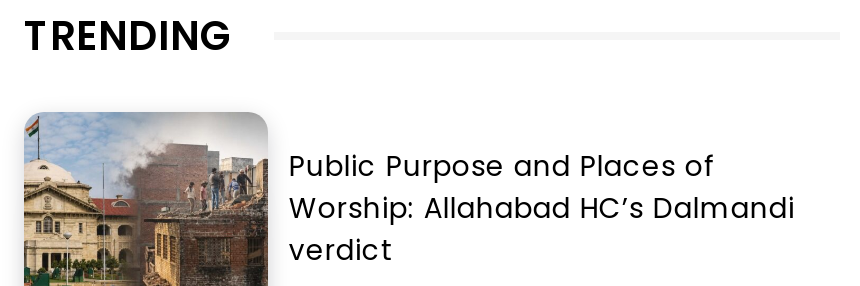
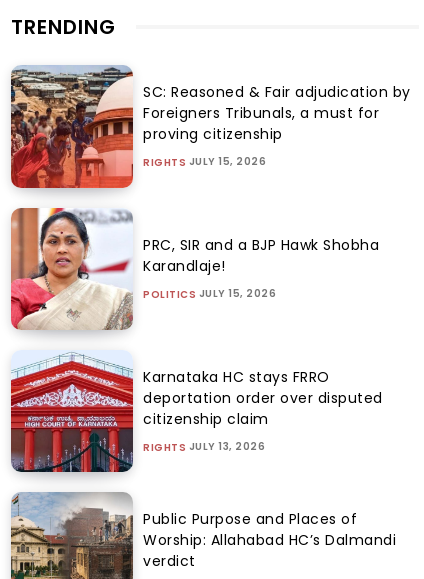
+ [image]
+ SC: Reasoned & Fair adjudication by
+ Foreigners Tribunals, a must for
+ proving citizenship
+ RIGHTS JULY 15, 2026

+ [image]
+ PRC, SIR and a BJP Hawk Shobha
+ Karandlaje!
+ POLITICS JULY 15, 2026

+ [image]
+ Karnataka HC stays FRRO
+ deportation order over disputed
+ citizenship claim
+ RIGHTS JULY 13, 2026
